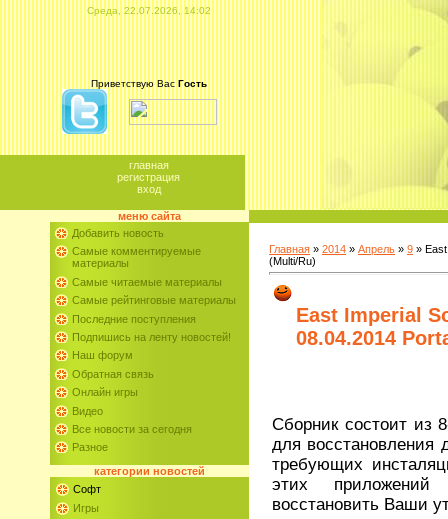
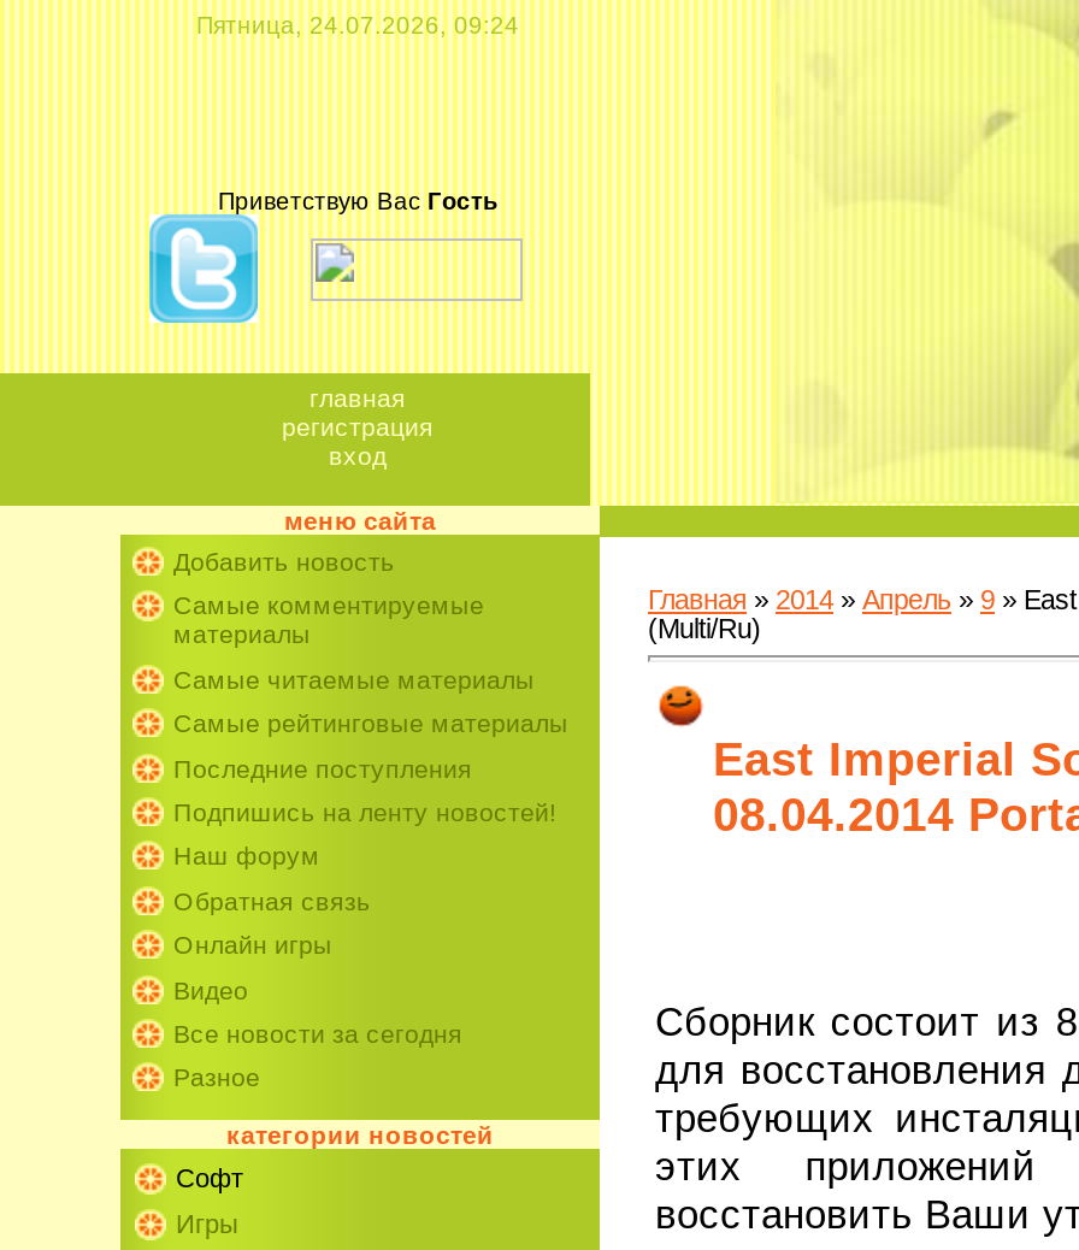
- Среда, 22.07.2026, 14:02
+ Пятница, 24.07.2026, 09:24
